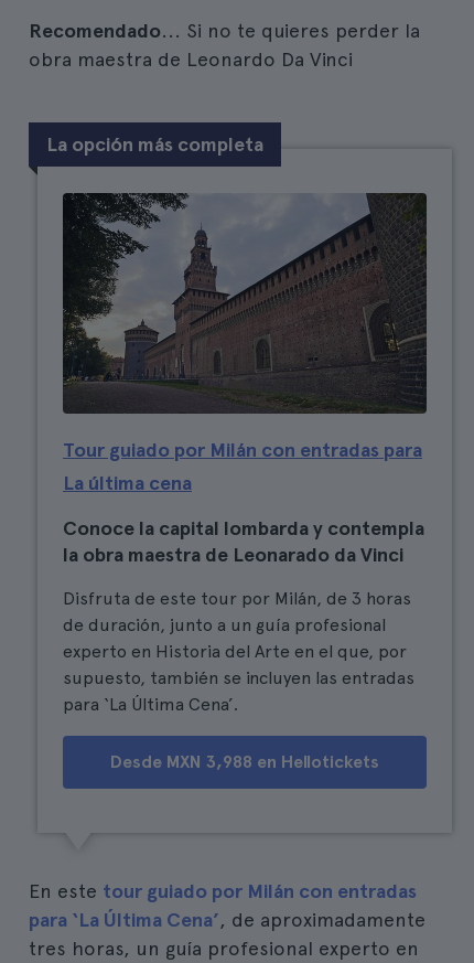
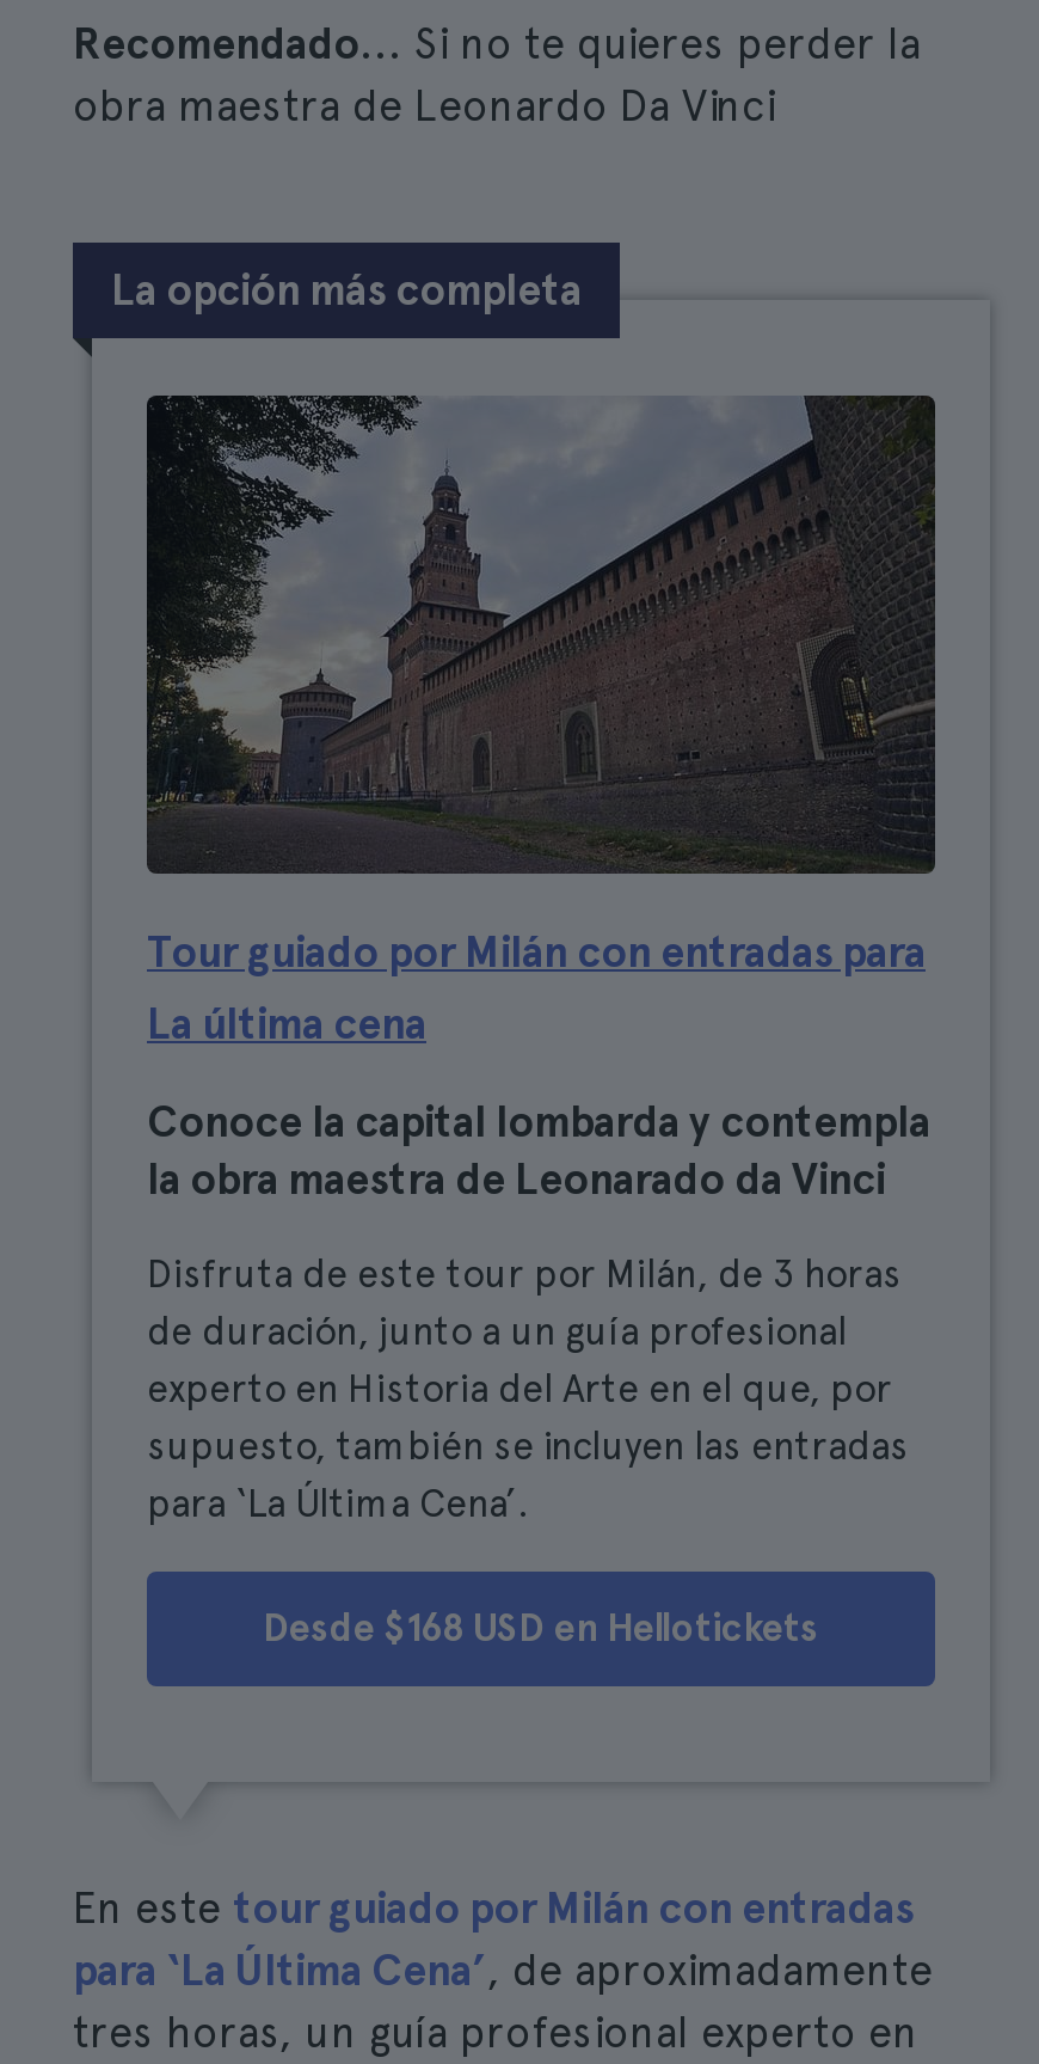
- Desde MXN 3,988 en Hellotickets
+ Desde $168 USD en Hellotickets
